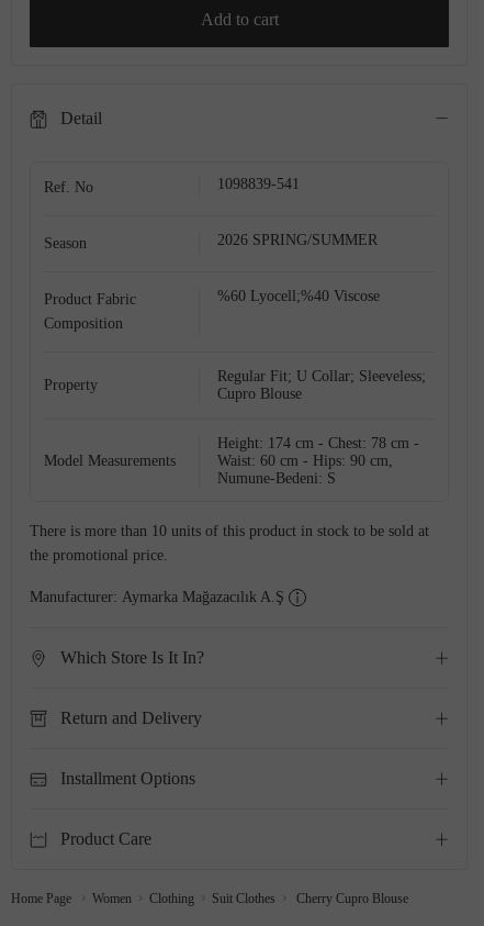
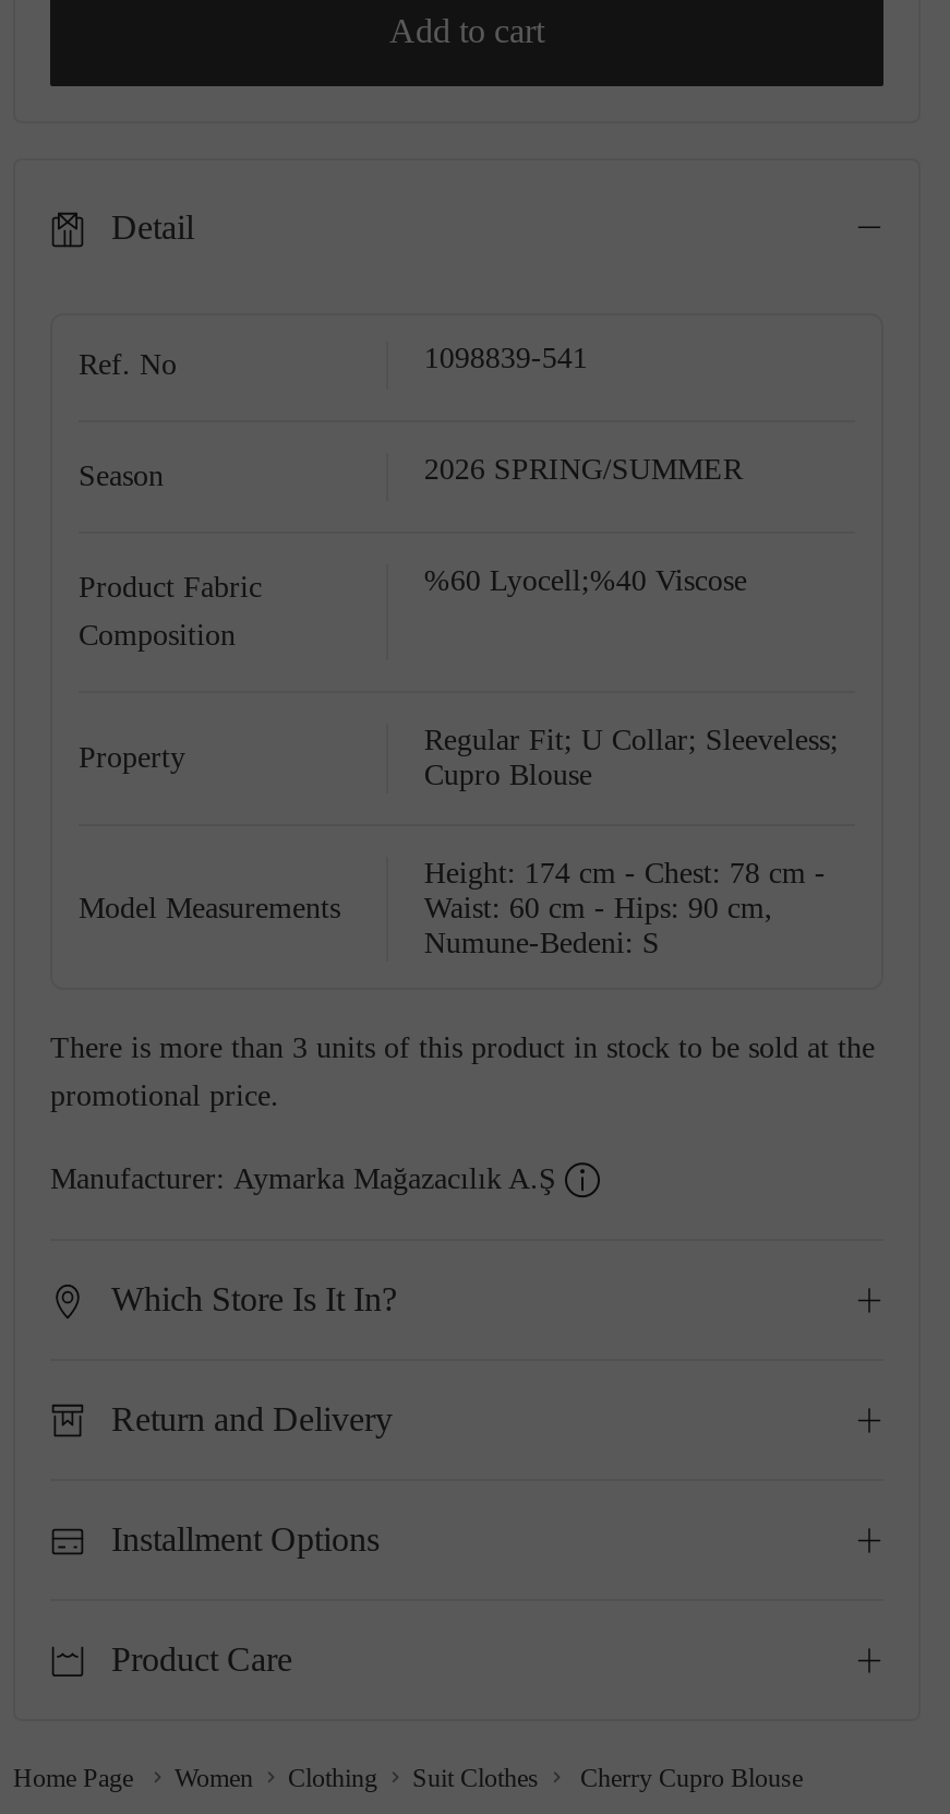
- There is more than 10 units of this product in stock to be sold at
+ There is more than 3 units of this product in stock to be sold at the

- the promotional price.
+ promotional price.
